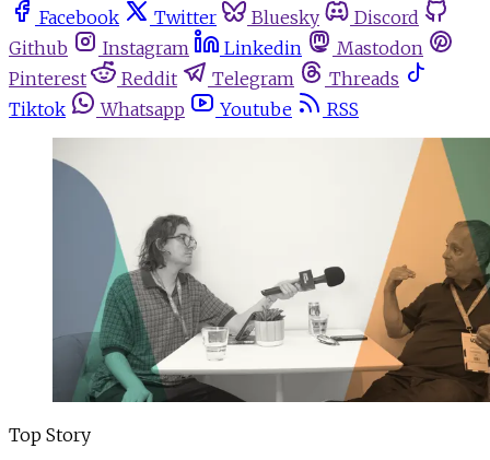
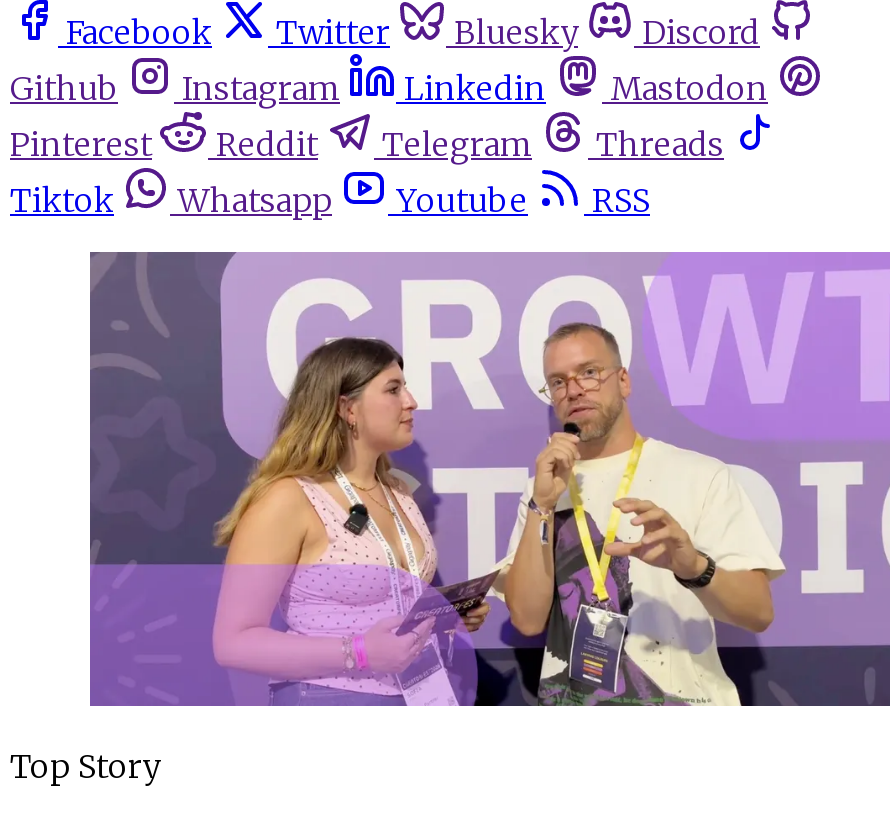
- [image]
+ [image]
